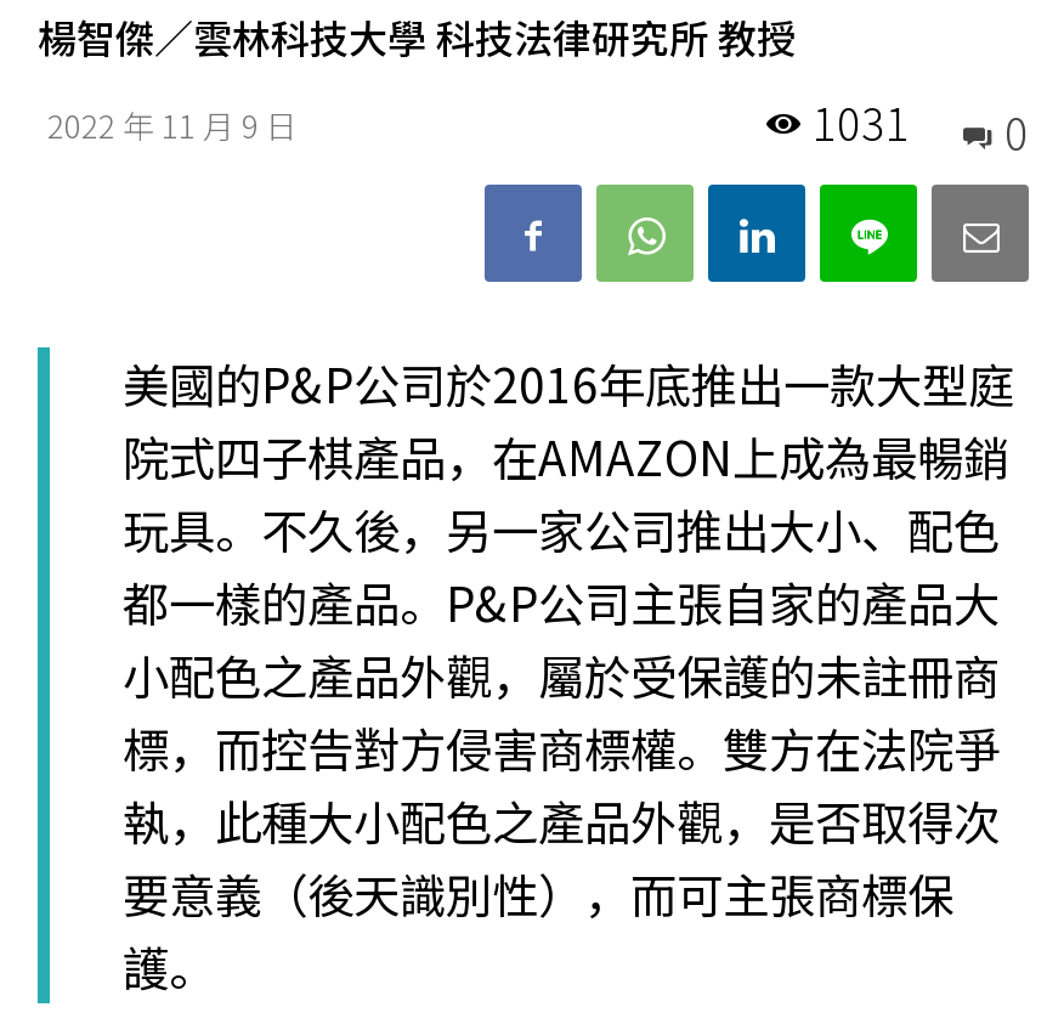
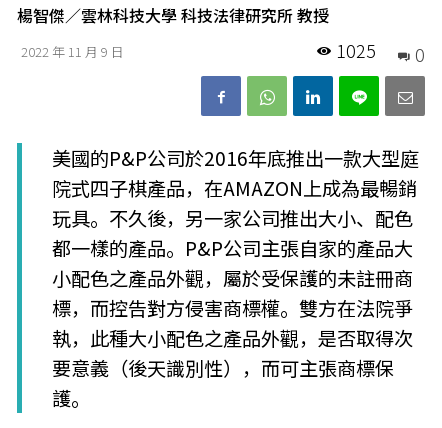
- 1031 0
+ 1025 0
